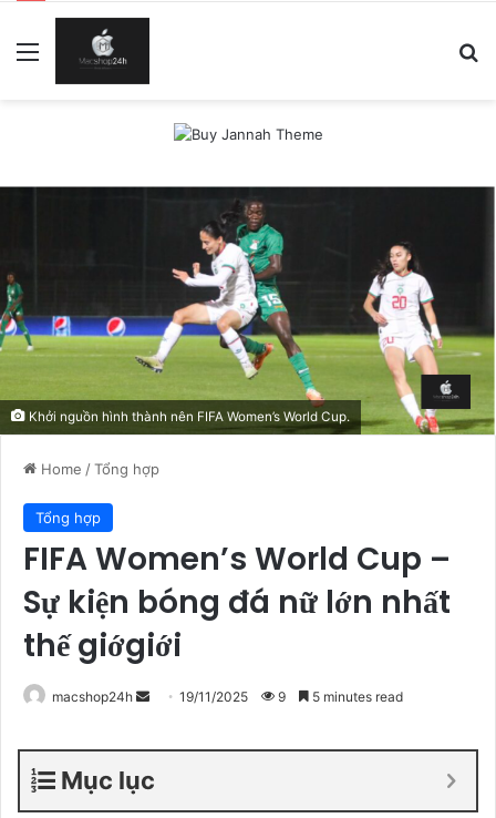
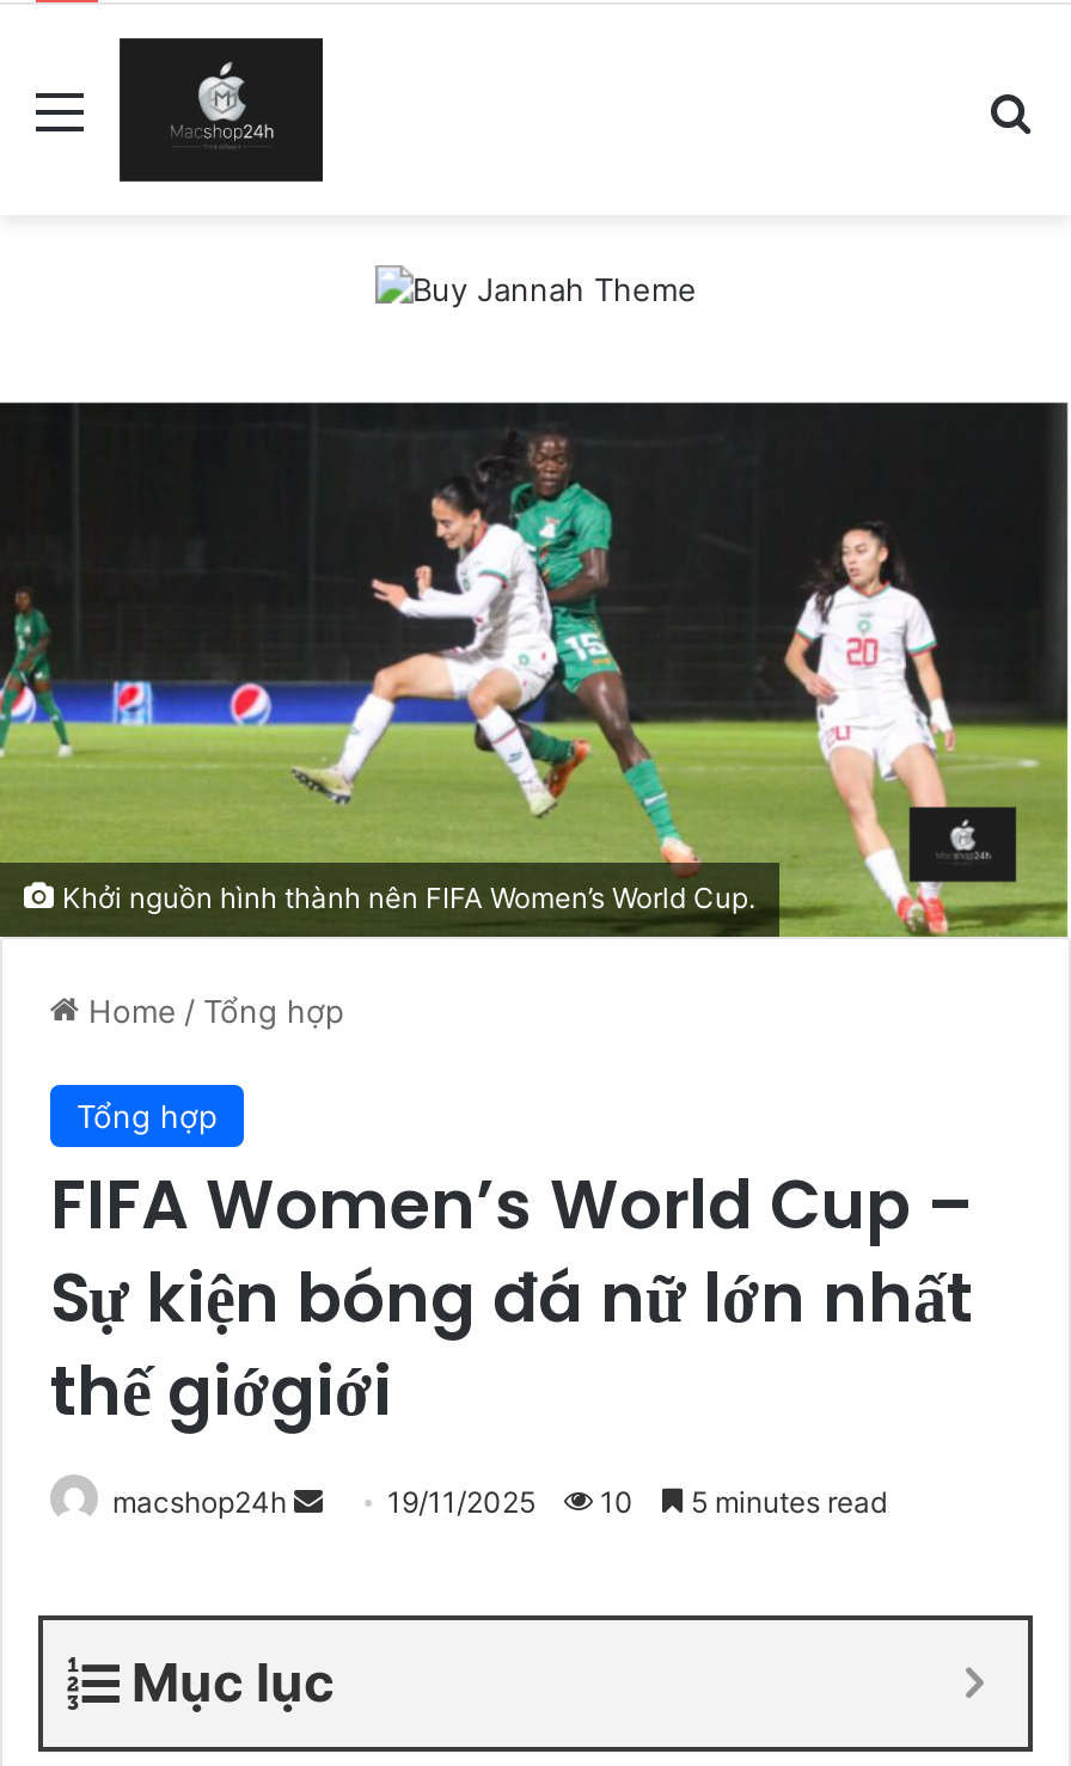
- 9
+ 10
